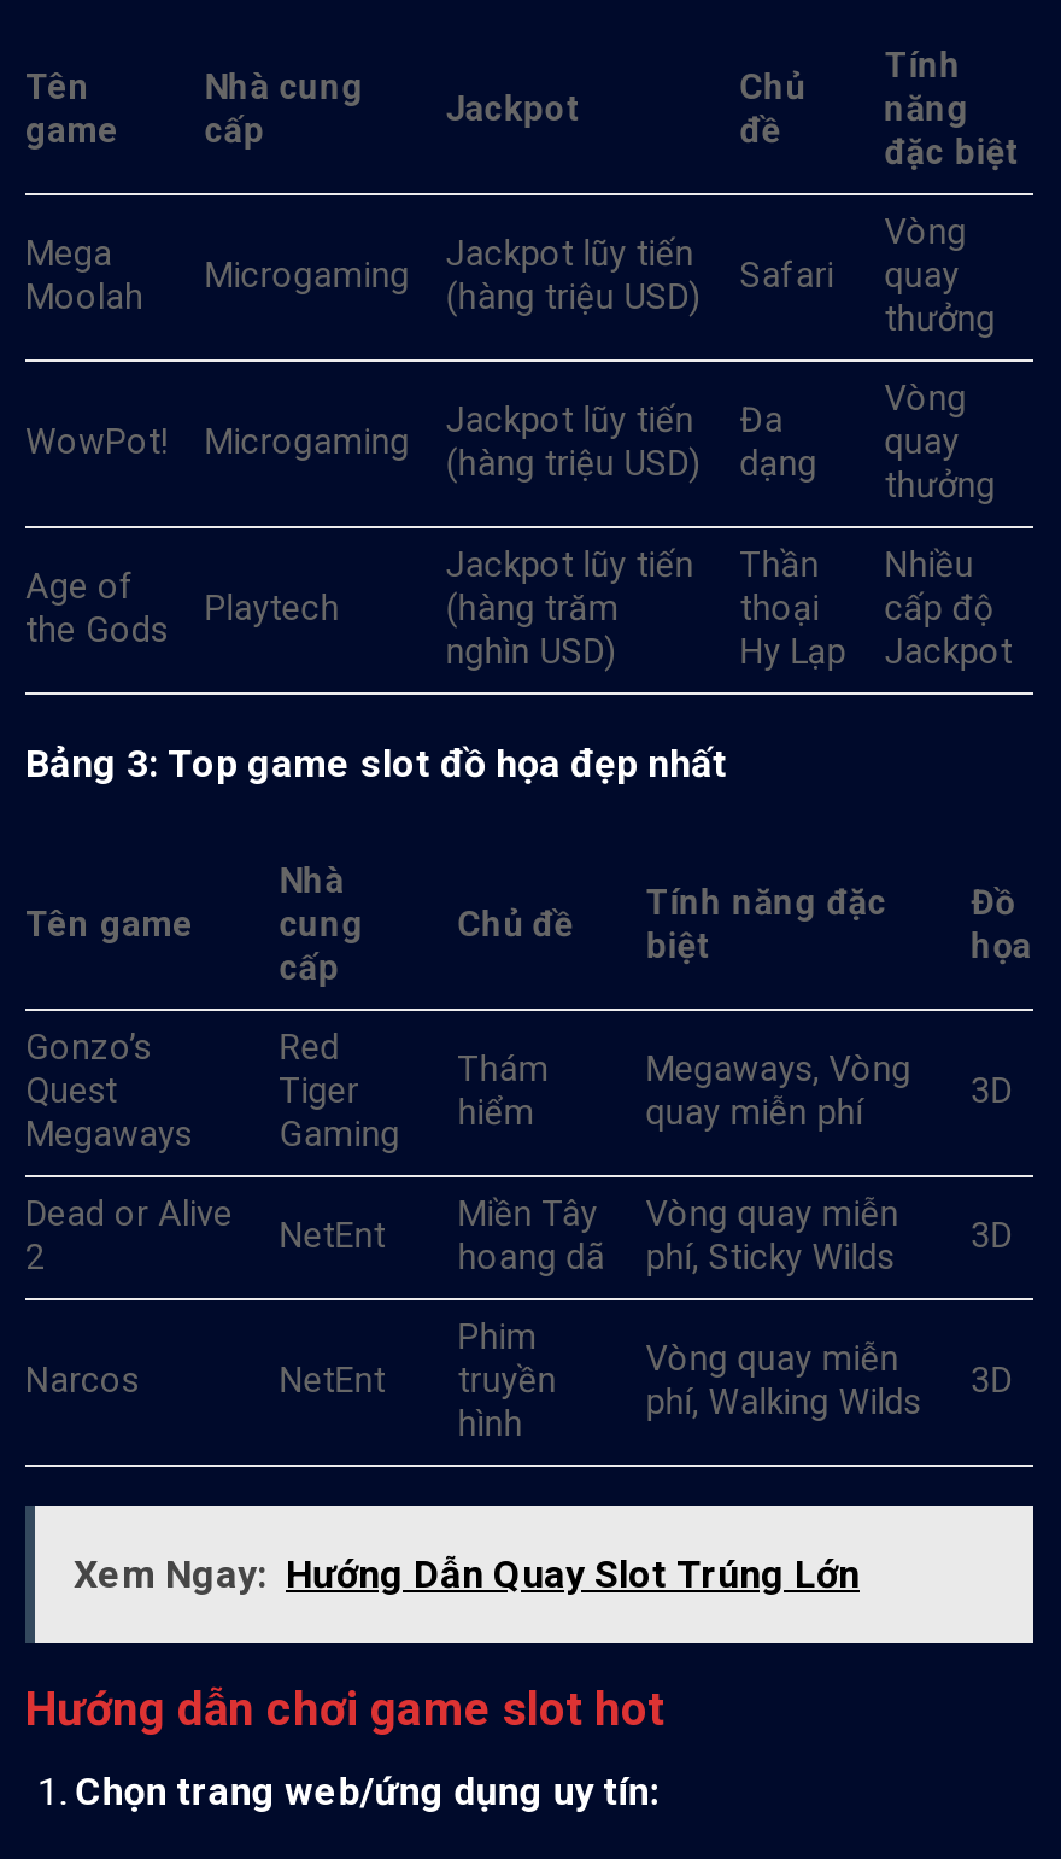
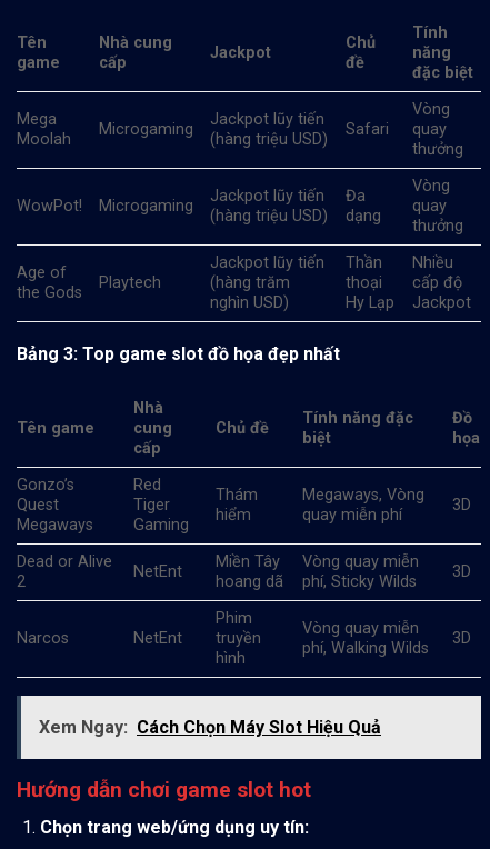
- Xem Ngay: Hướng Dẫn Quay Slot Trúng Lớn
+ Xem Ngay: Cách Chọn Máy Slot Hiệu Quả
